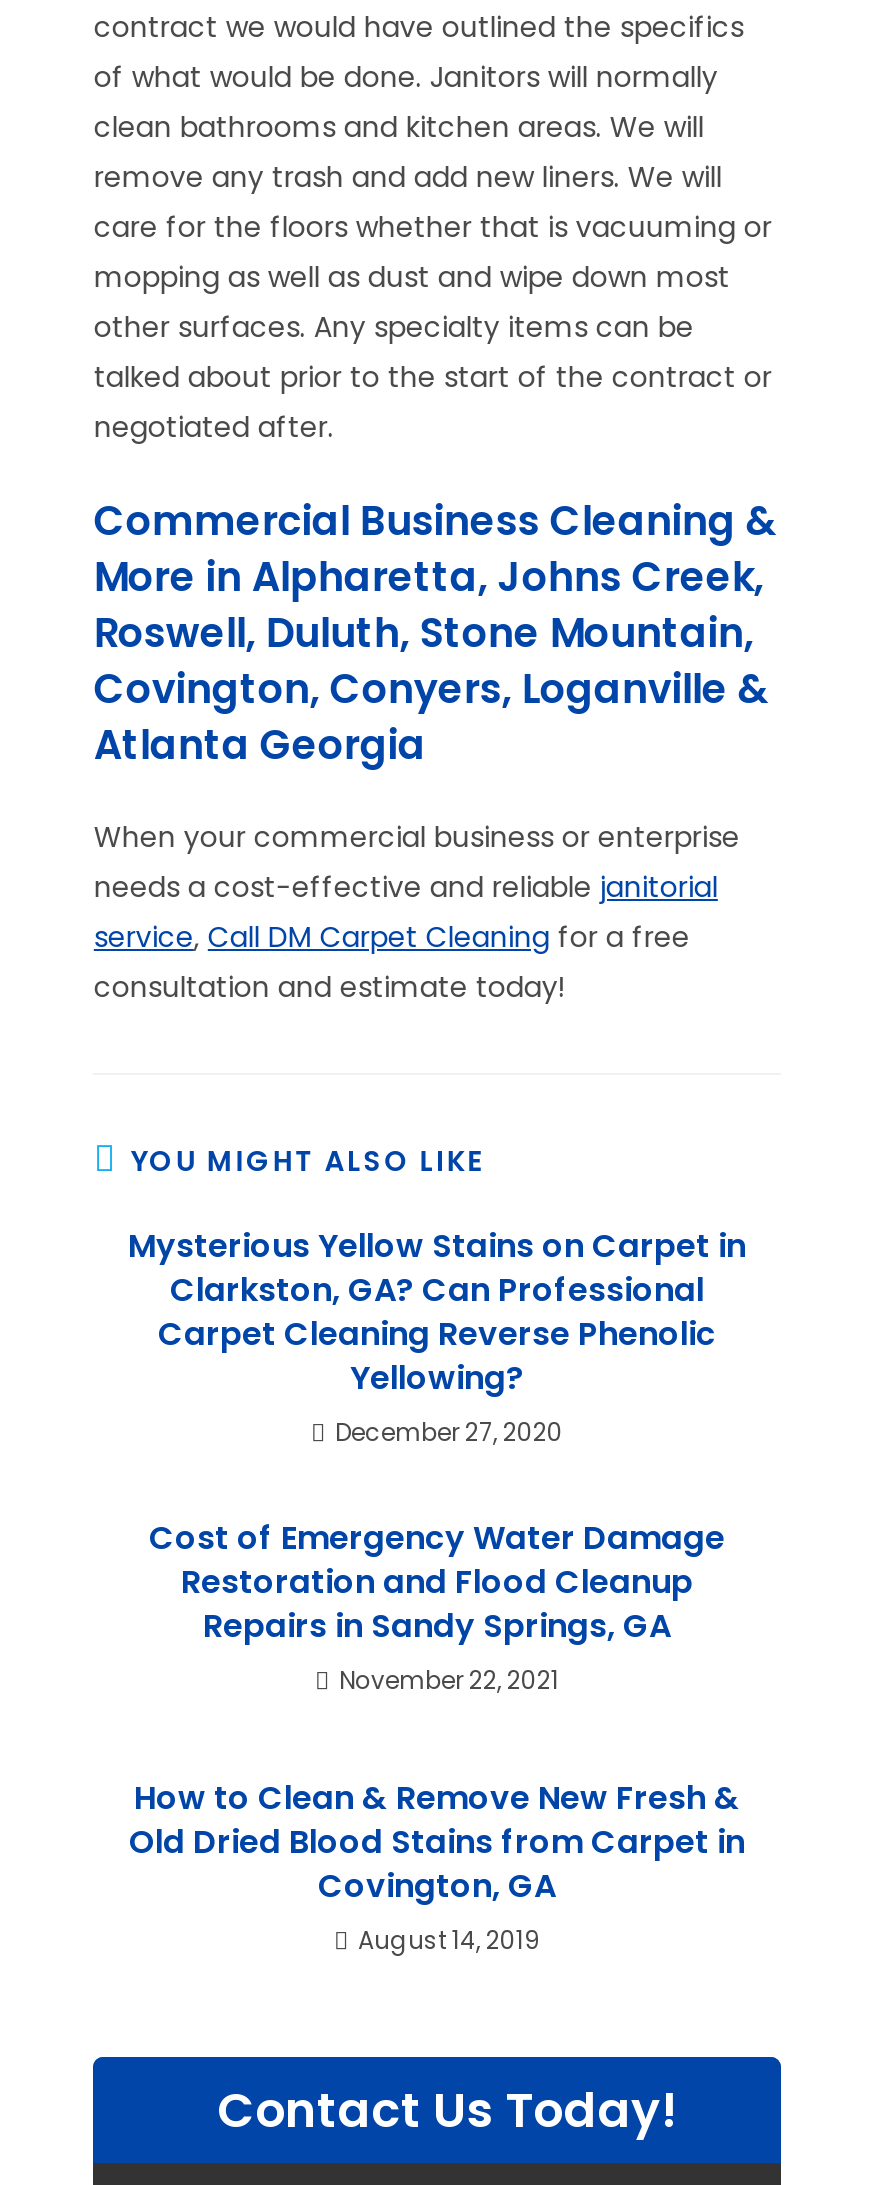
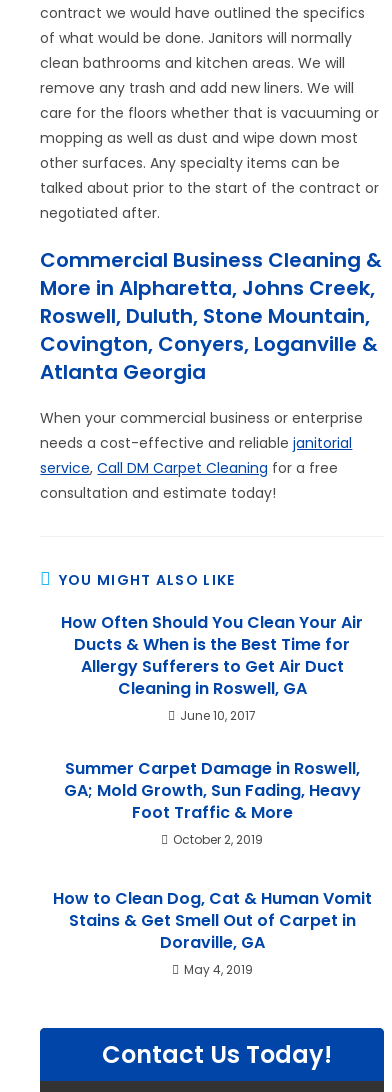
- Mysterious Yellow Stains on Carpet in
- Clarkston, GA? Can Professional
- Carpet Cleaning Reverse Phenolic
- Yellowing?
- December 27, 2020
+ How Often Should You Clean Your Air
+ Ducts & When is the Best Time for
+ Allergy Sufferers to Get Air Duct
+ Cleaning in Roswell, GA
+ June 10, 2017

- Cost of Emergency Water Damage
- Restoration and Flood Cleanup
- Repairs in Sandy Springs, GA
- November 22, 2021
+ Summer Carpet Damage in Roswell,
+ GA; Mold Growth, Sun Fading, Heavy
+ Foot Traffic & More
+ October 2, 2019

- How to Clean & Remove New Fresh &
- Old Dried Blood Stains from Carpet in
- Covington, GA
- August 14, 2019
+ How to Clean Dog, Cat & Human Vomit
+ Stains & Get Smell Out of Carpet in
+ Doraville, GA
+ May 4, 2019
